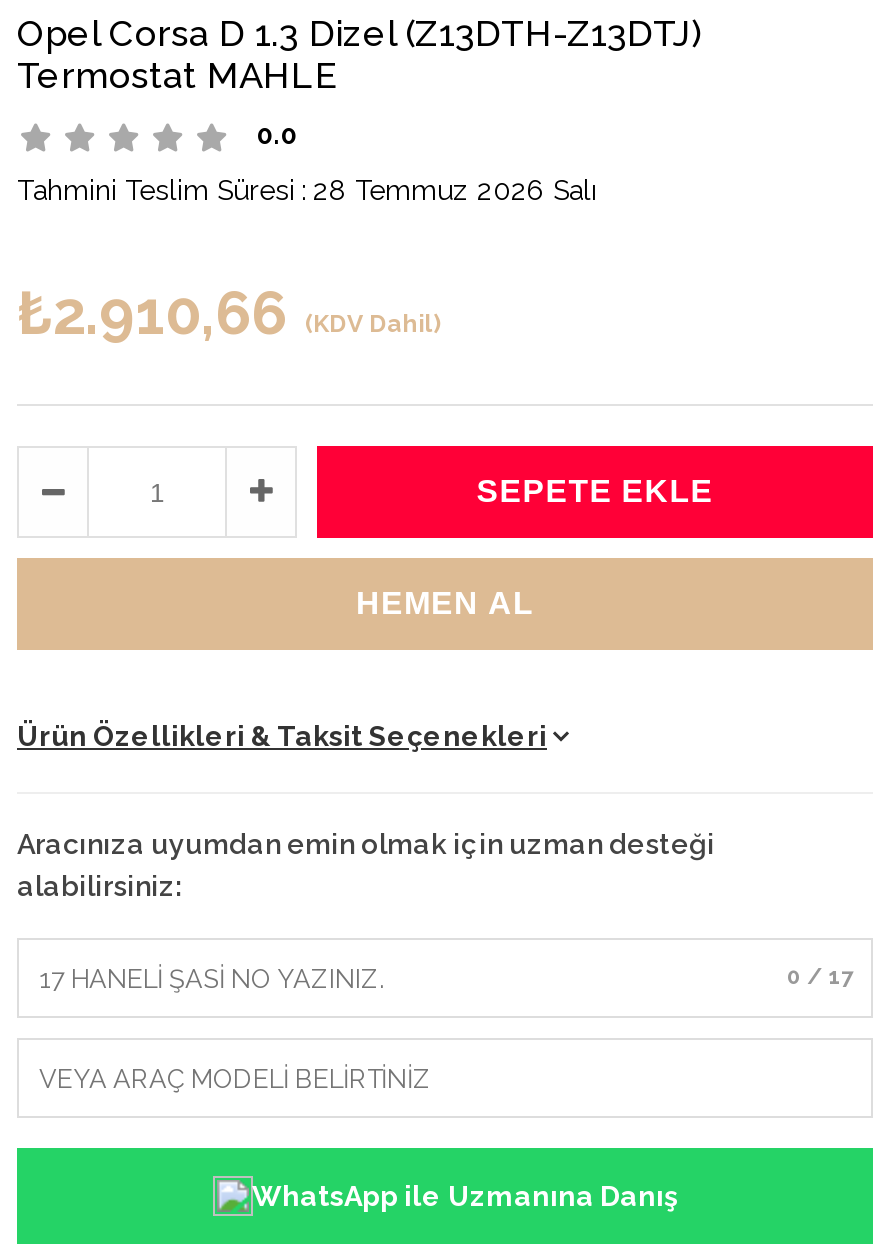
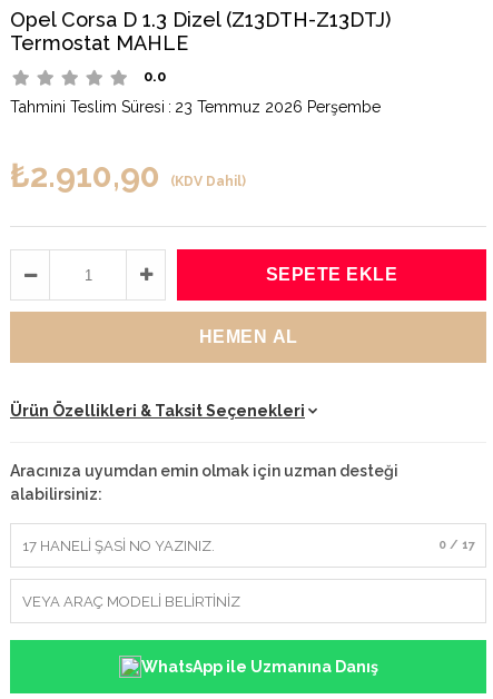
- Tahmini Teslim Süresi : 28 Temmuz 2026 Salı
+ Tahmini Teslim Süresi : 23 Temmuz 2026 Perşembe

- ₺2.910,66 (KDV Dahil)
+ ₺2.910,90 (KDV Dahil)
